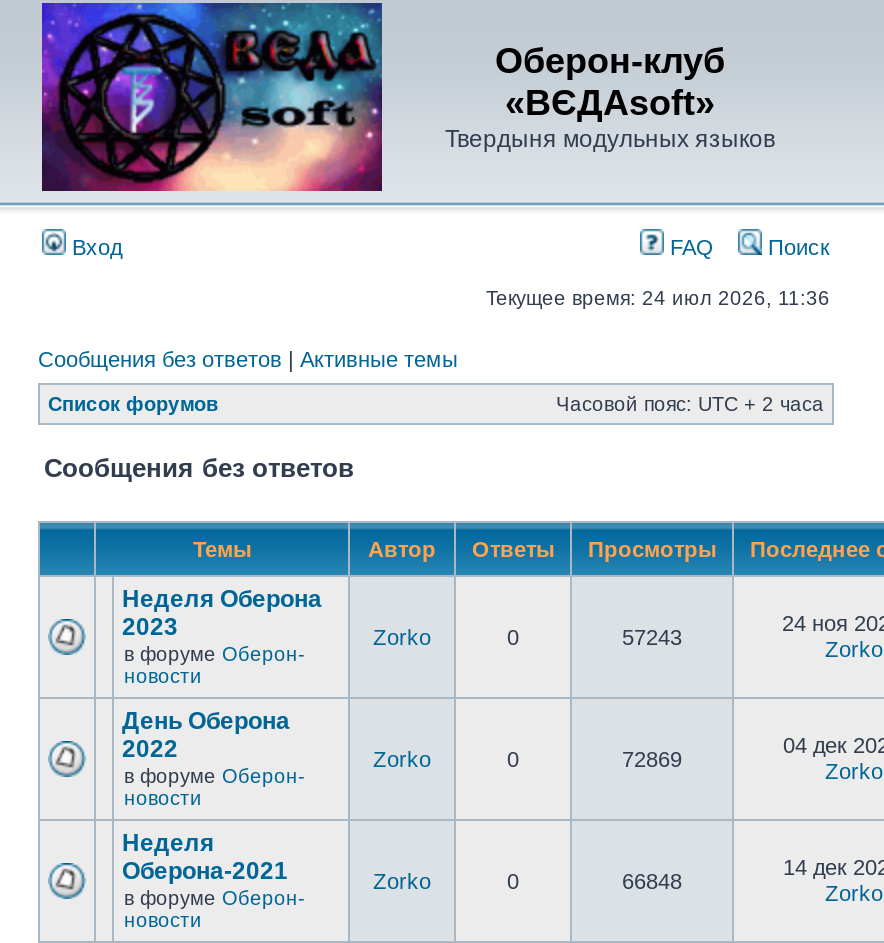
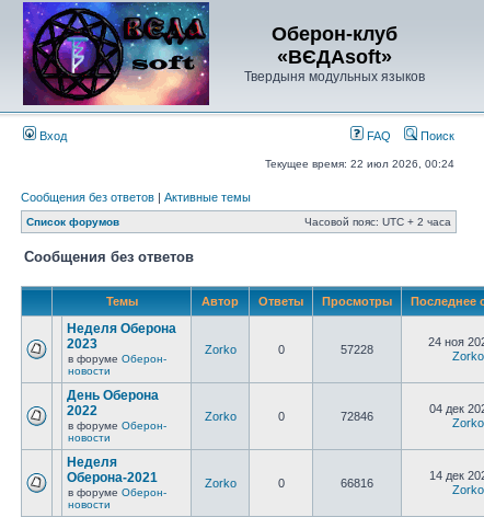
- Текущее время: 24 июл 2026, 11:36
+ Текущее время: 22 июл 2026, 00:24

- 57243
+ 57228

- 72869
+ 72846

- 66848
+ 66816
